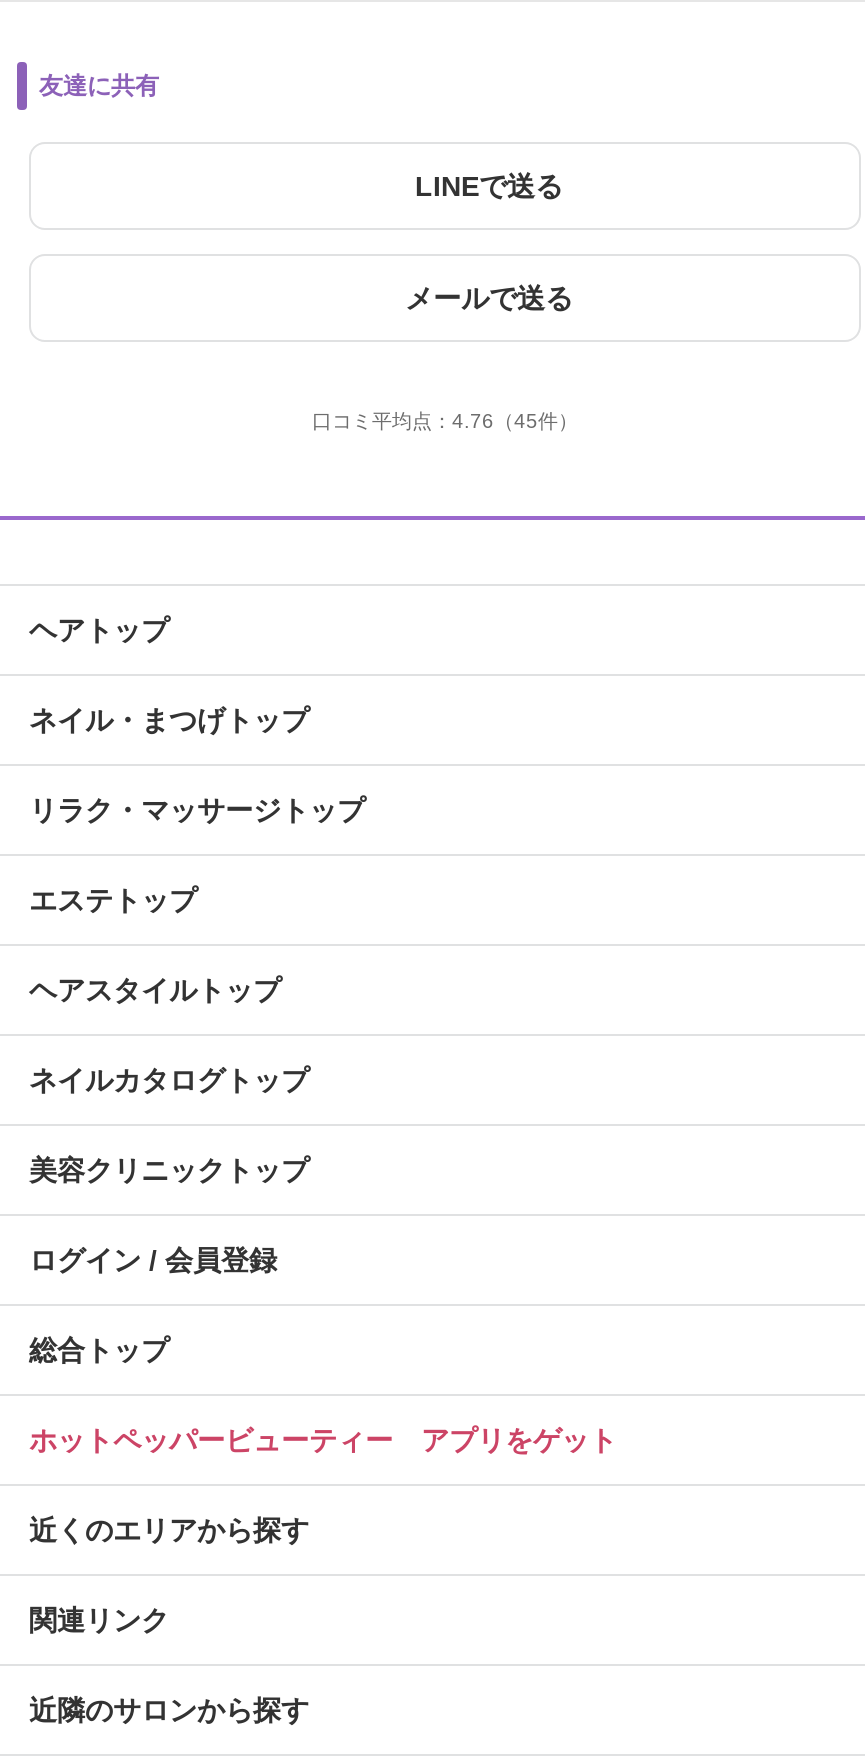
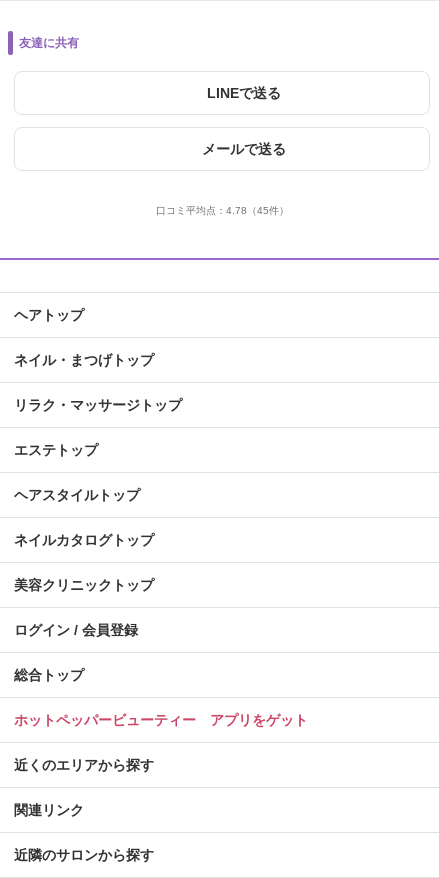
- 口コミ平均点：4.76（45件）
+ 口コミ平均点：4.78（45件）
